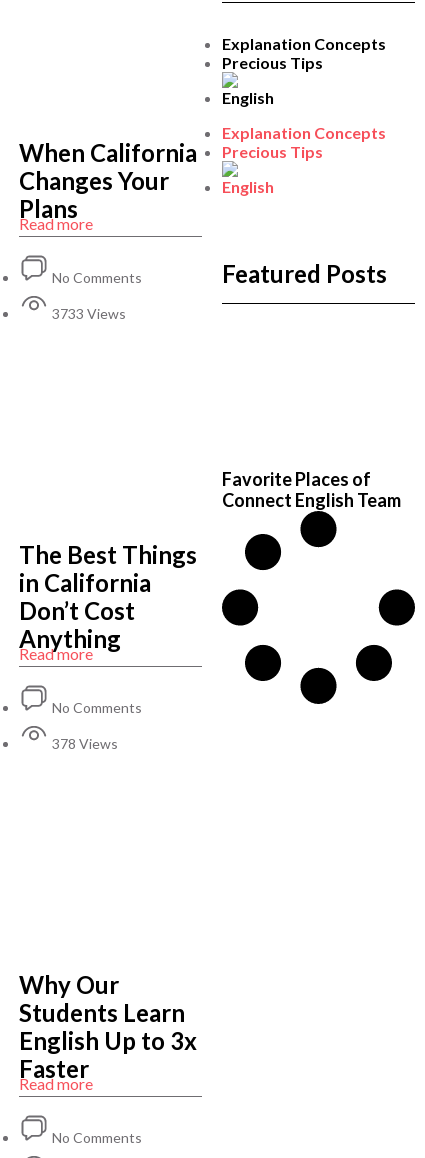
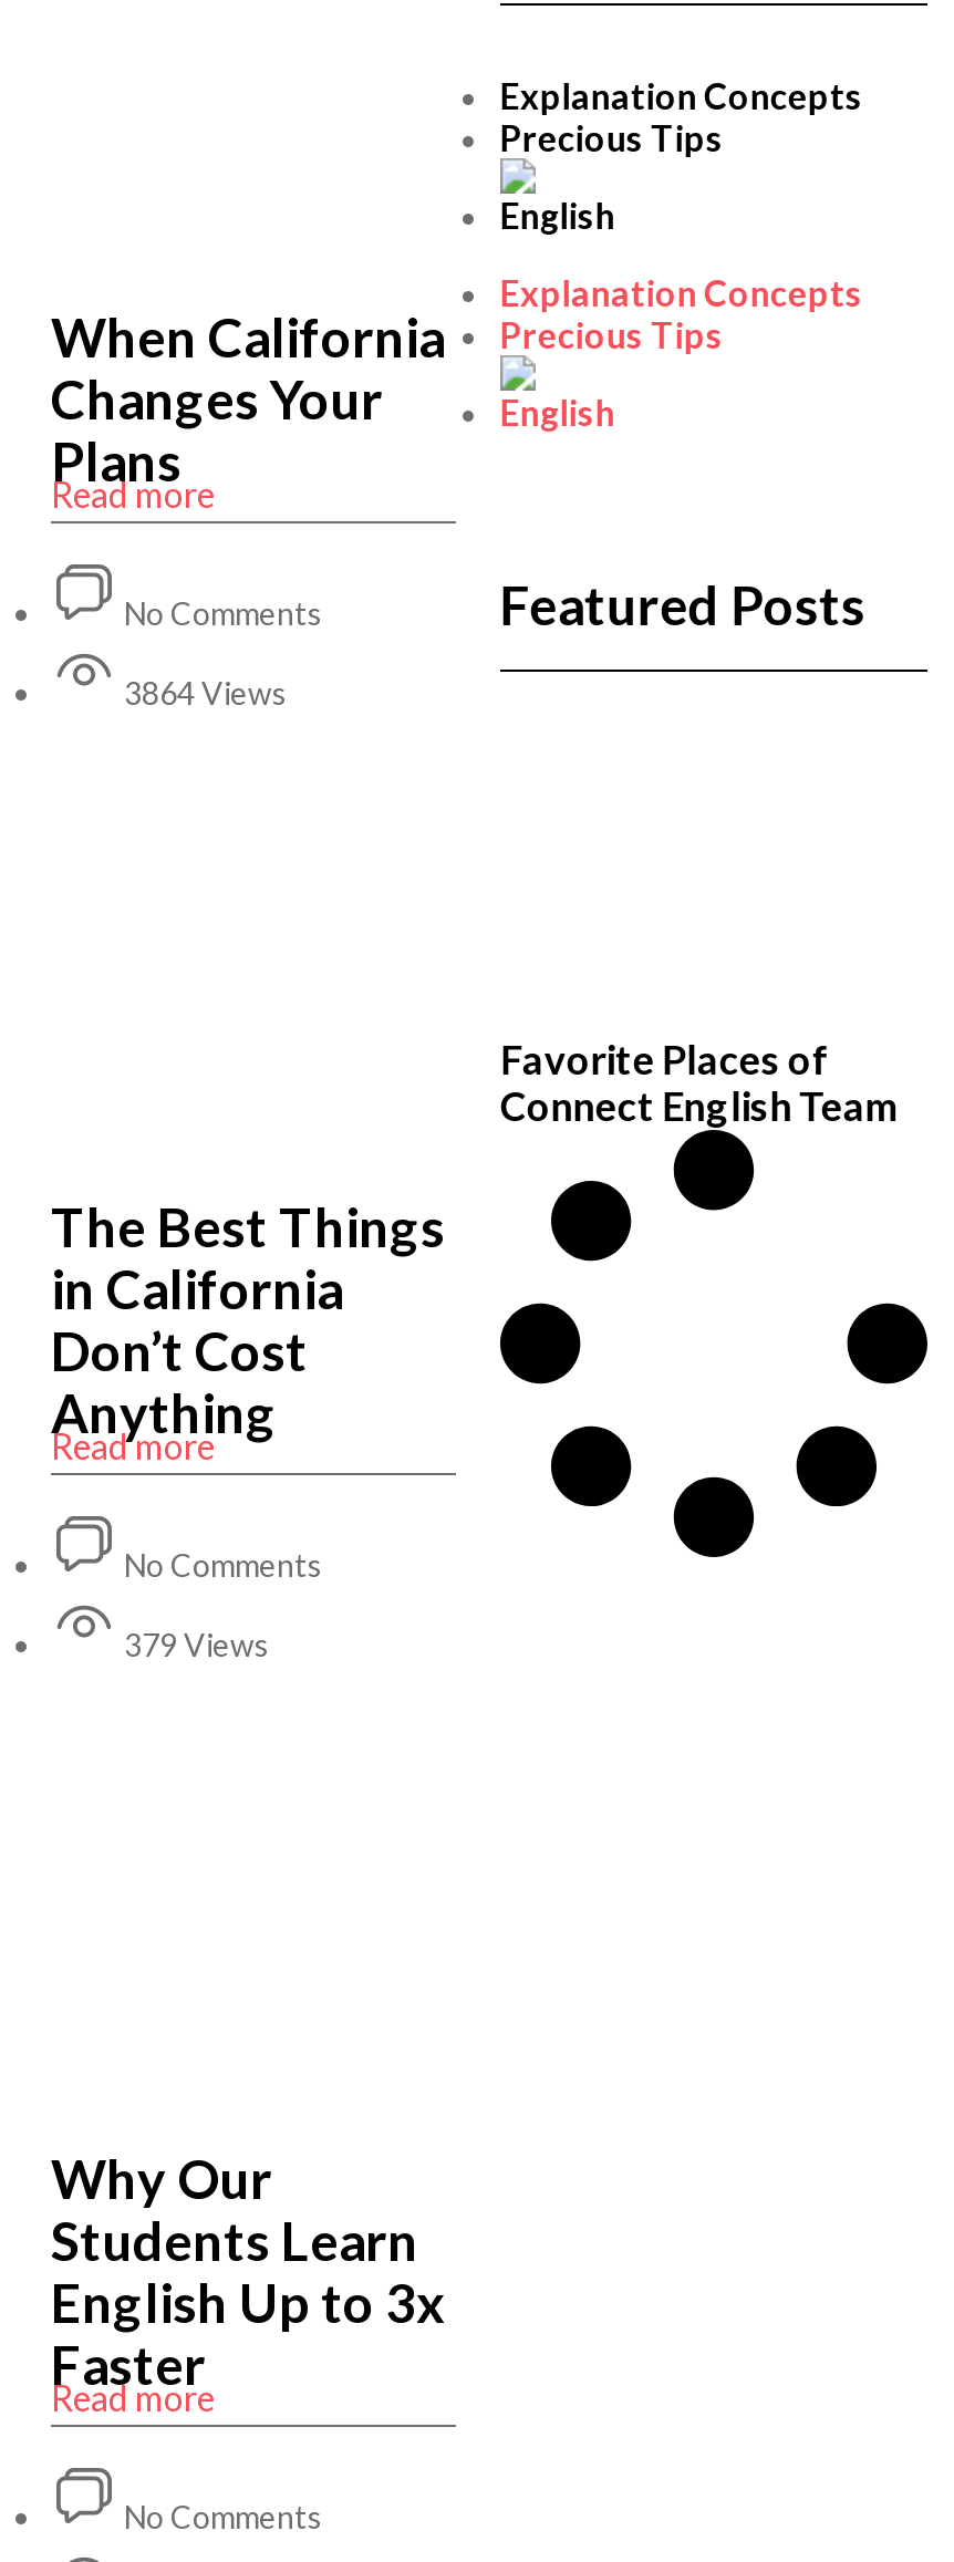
- 3733 Views
+ 3864 Views

- 378 Views
+ 379 Views
